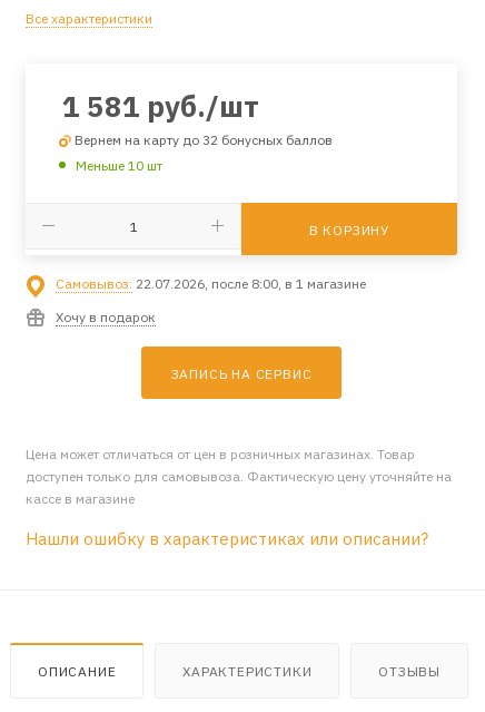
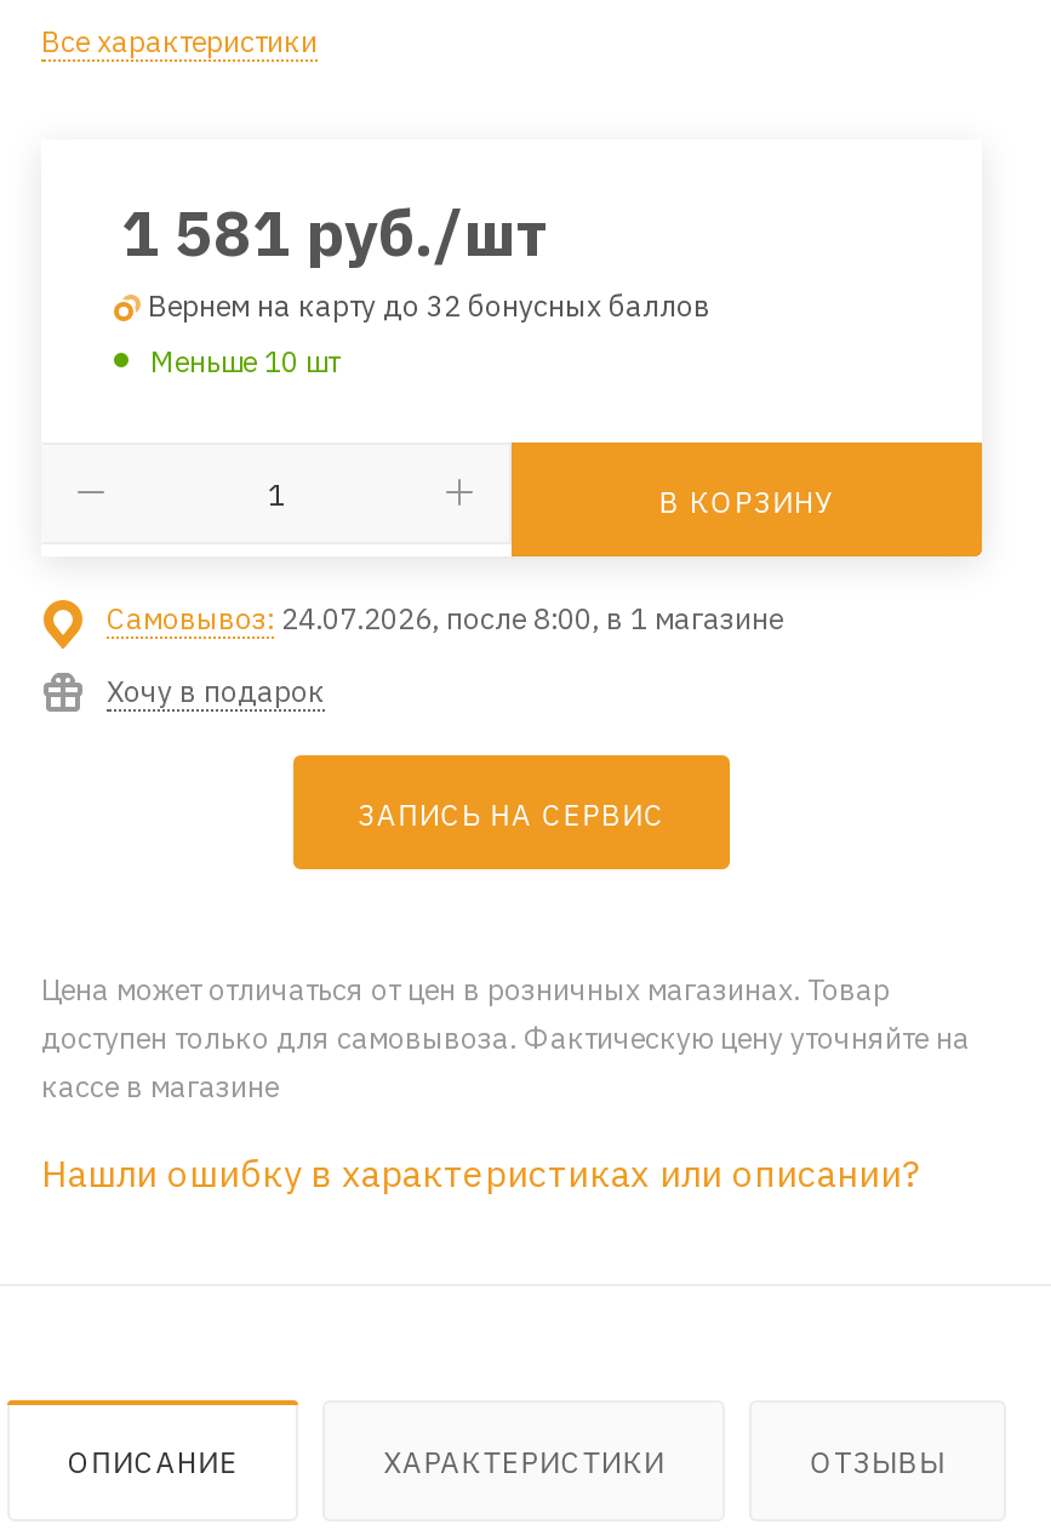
- Самовывоз: 22.07.2026, после 8:00, в 1 магазине
+ Самовывоз: 24.07.2026, после 8:00, в 1 магазине
